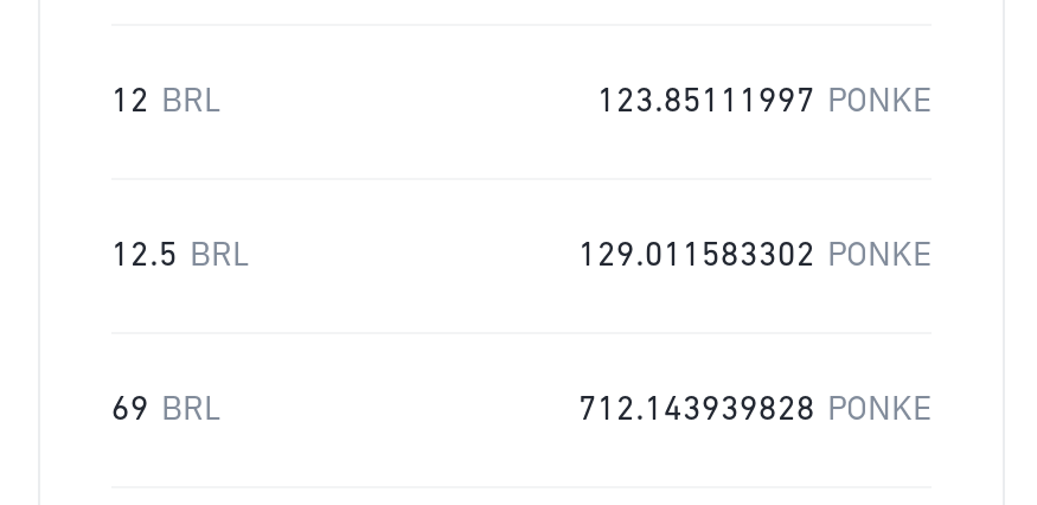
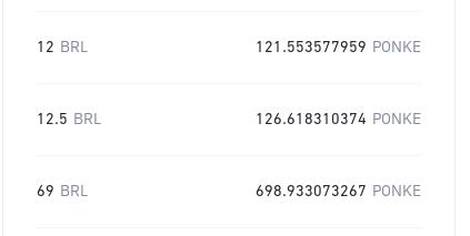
- 123.85111997 PONKE
+ 121.553577959 PONKE

- 129.011583302 PONKE
+ 126.618310374 PONKE

- 712.143939828 PONKE
+ 698.933073267 PONKE
